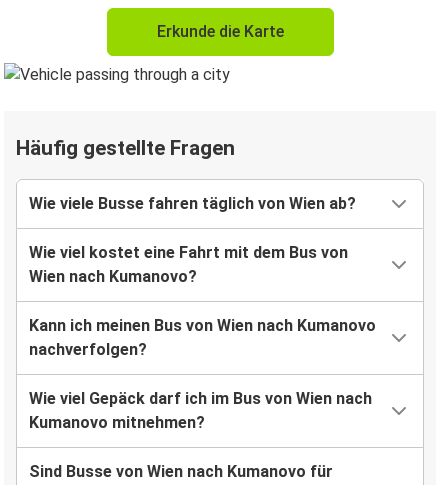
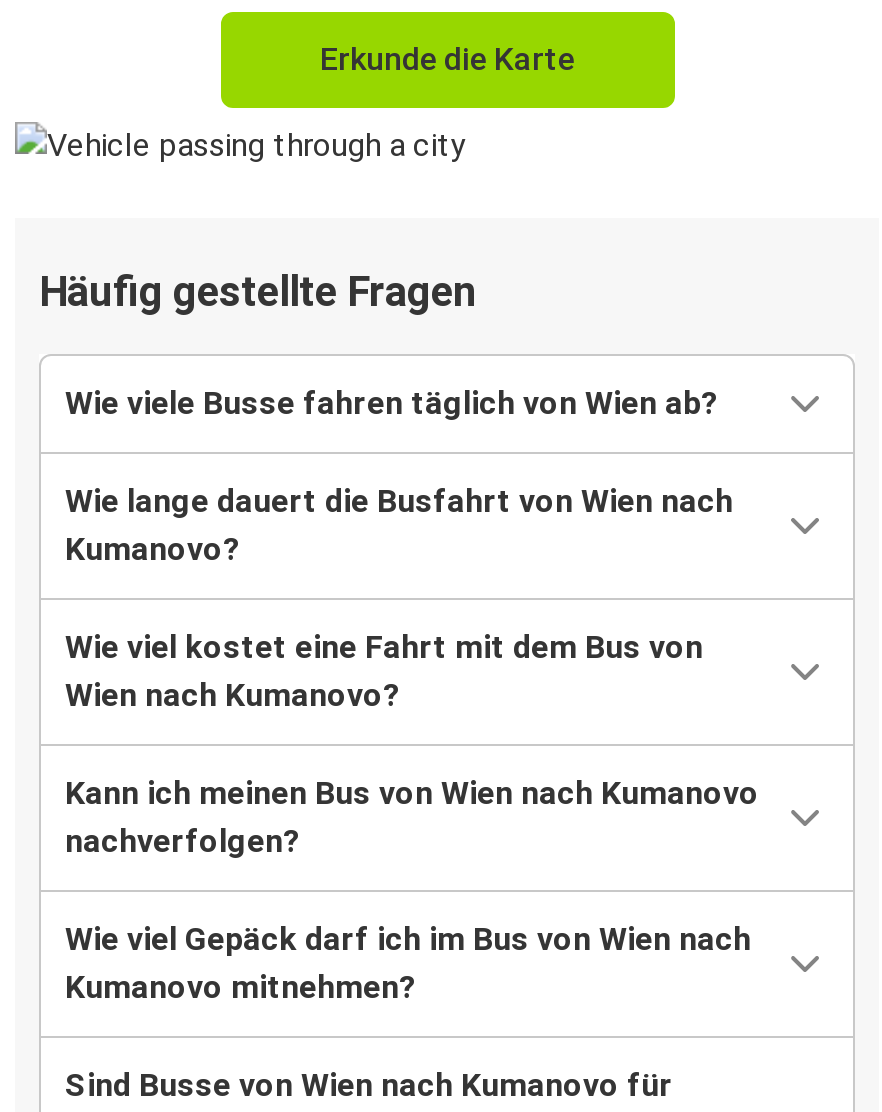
+ Wie lange dauert die Busfahrt von Wien nach
+ Kumanovo?
